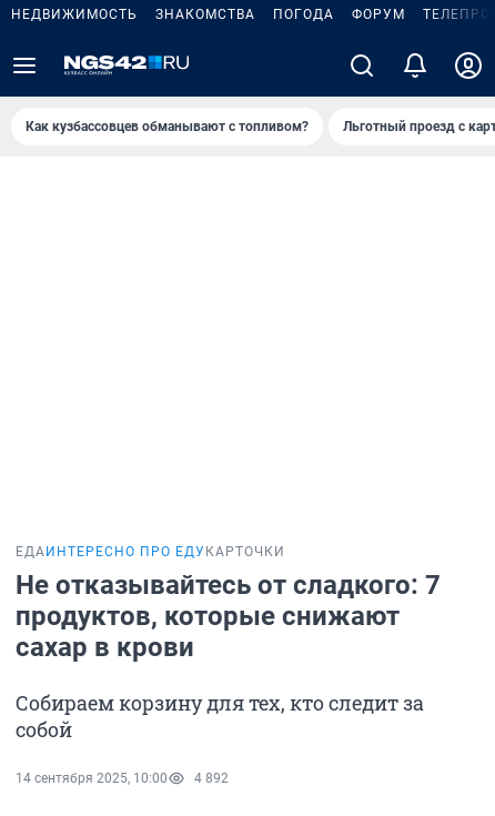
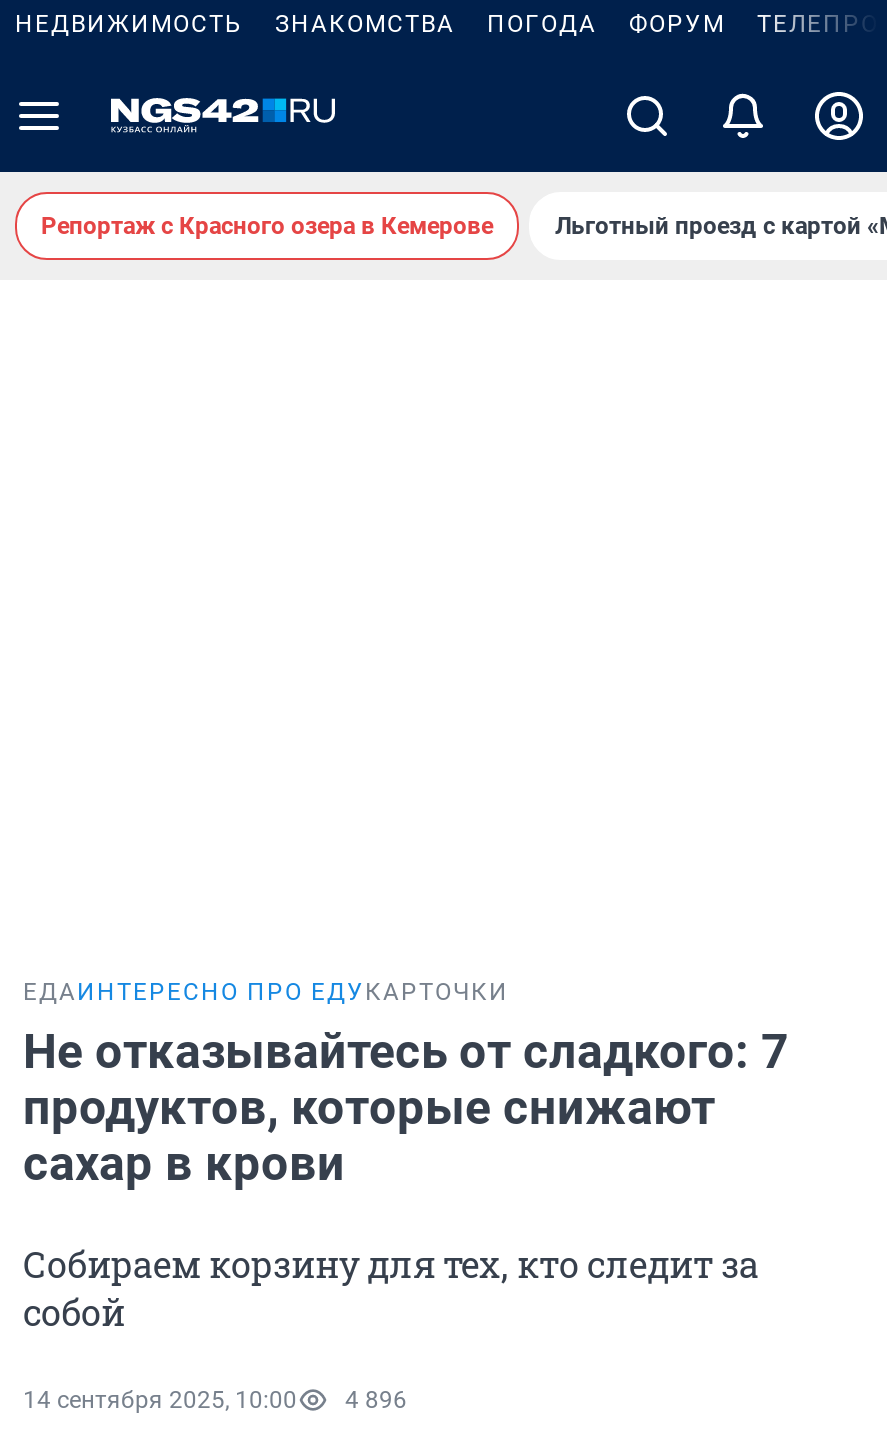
- Как кузбассовцев обманывают с топливом?
+ Репортаж с Красного озера в Кемерове

- 14 сентября 2025, 10:00 4 892
+ 14 сентября 2025, 10:00 4 896
